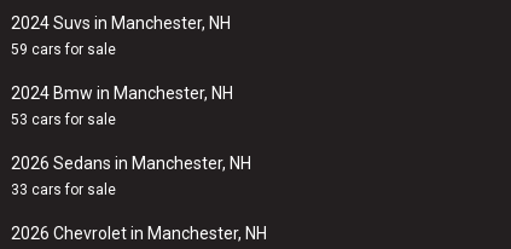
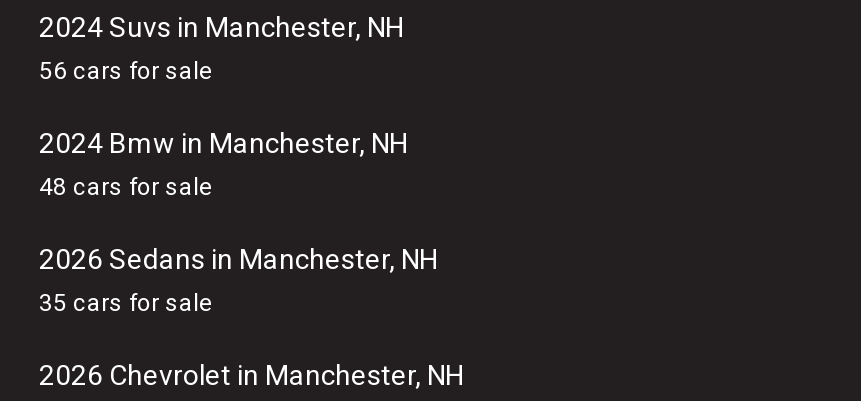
- 59 cars for sale
+ 56 cars for sale

- 53 cars for sale
+ 48 cars for sale

- 33 cars for sale
+ 35 cars for sale
